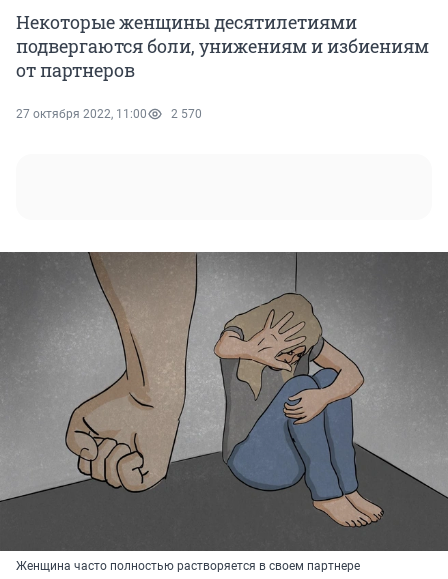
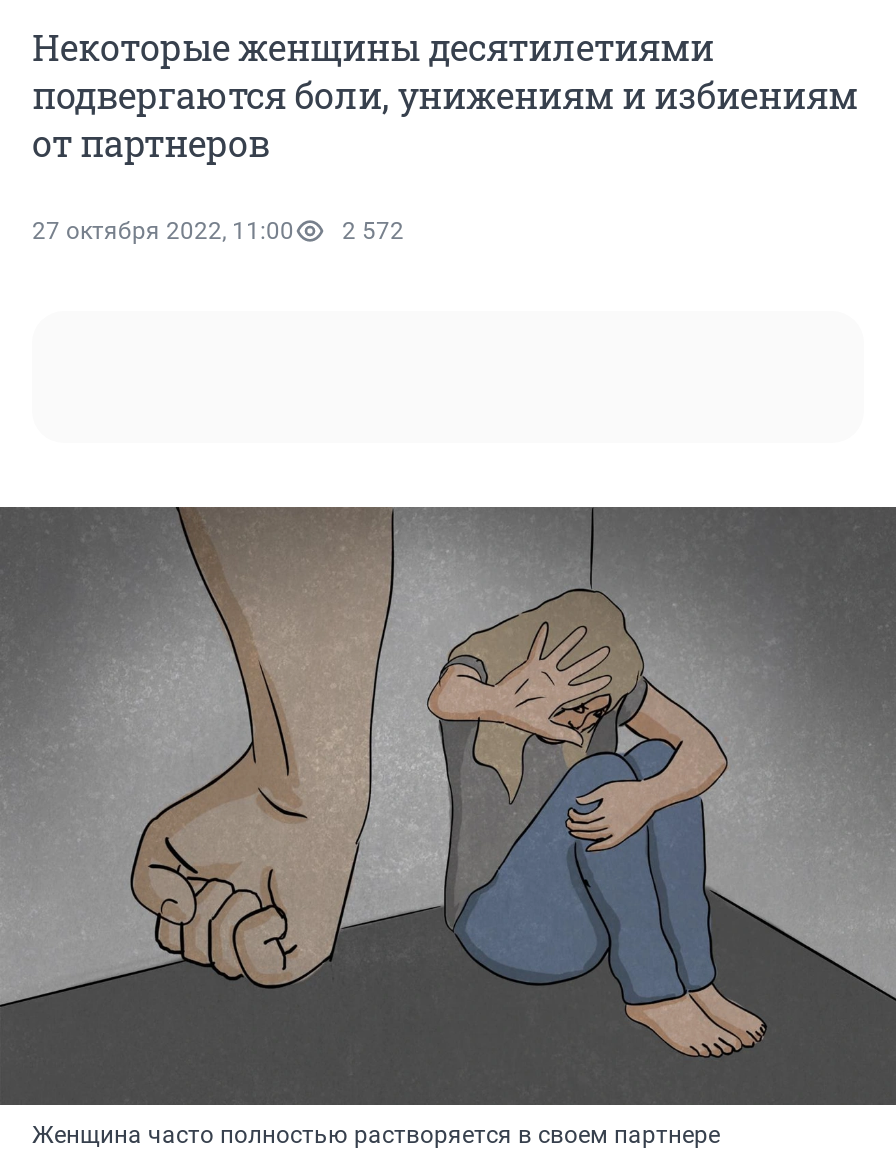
- 27 октября 2022, 11:00 2 570
+ 27 октября 2022, 11:00 2 572
